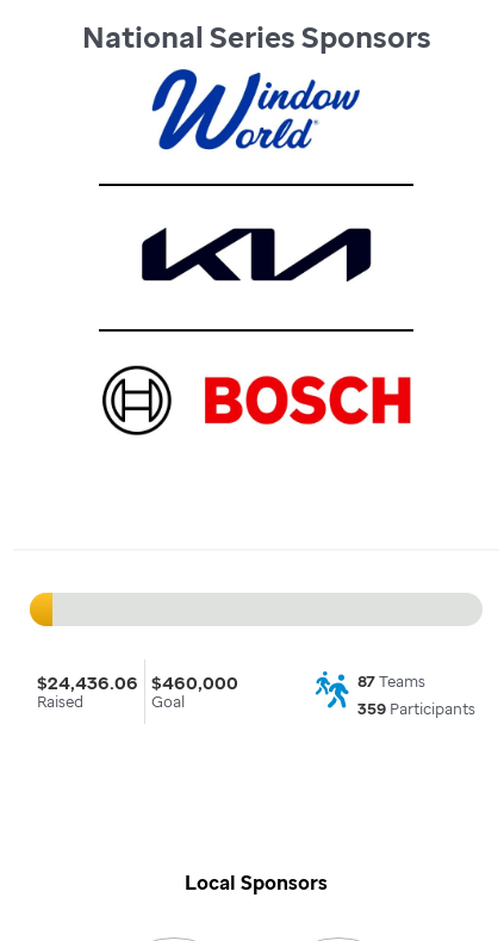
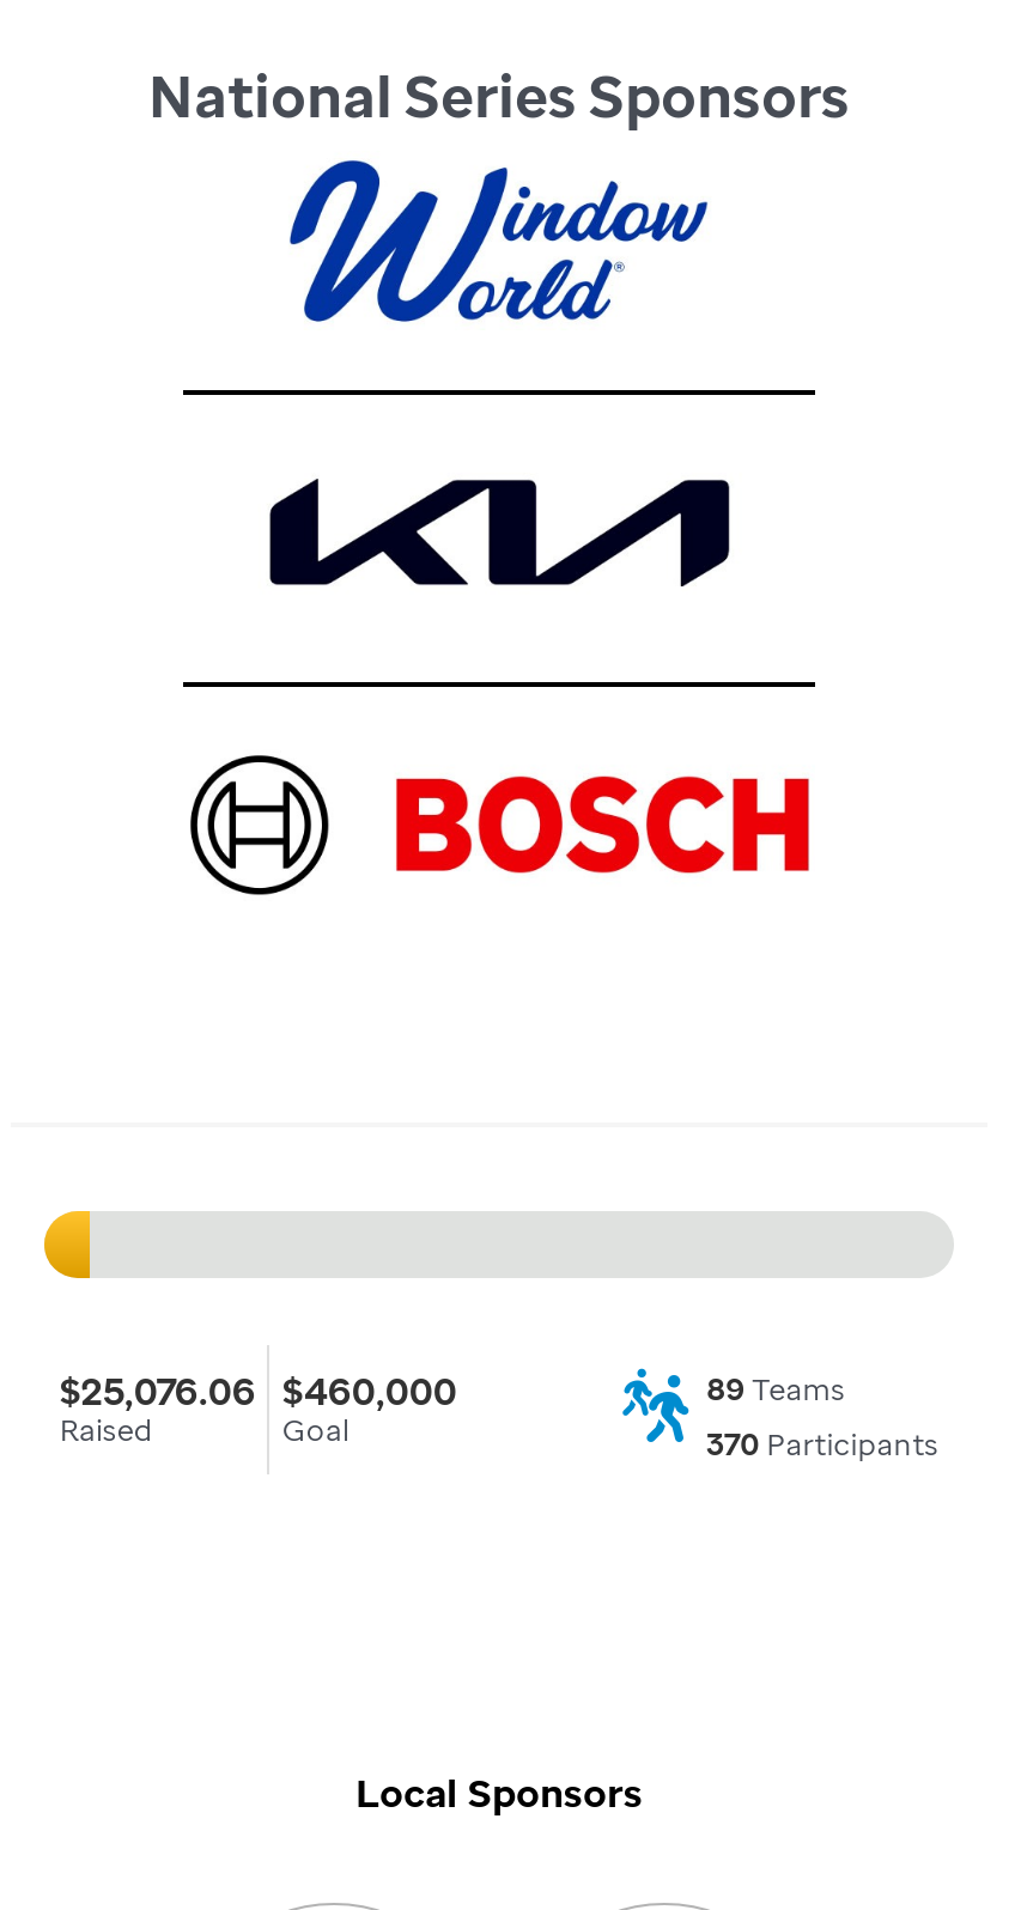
- $24,436.06 $460,000
+ $25,076.06 $460,000

- 87 Teams
+ 89 Teams

- 359 Participants
+ 370 Participants
